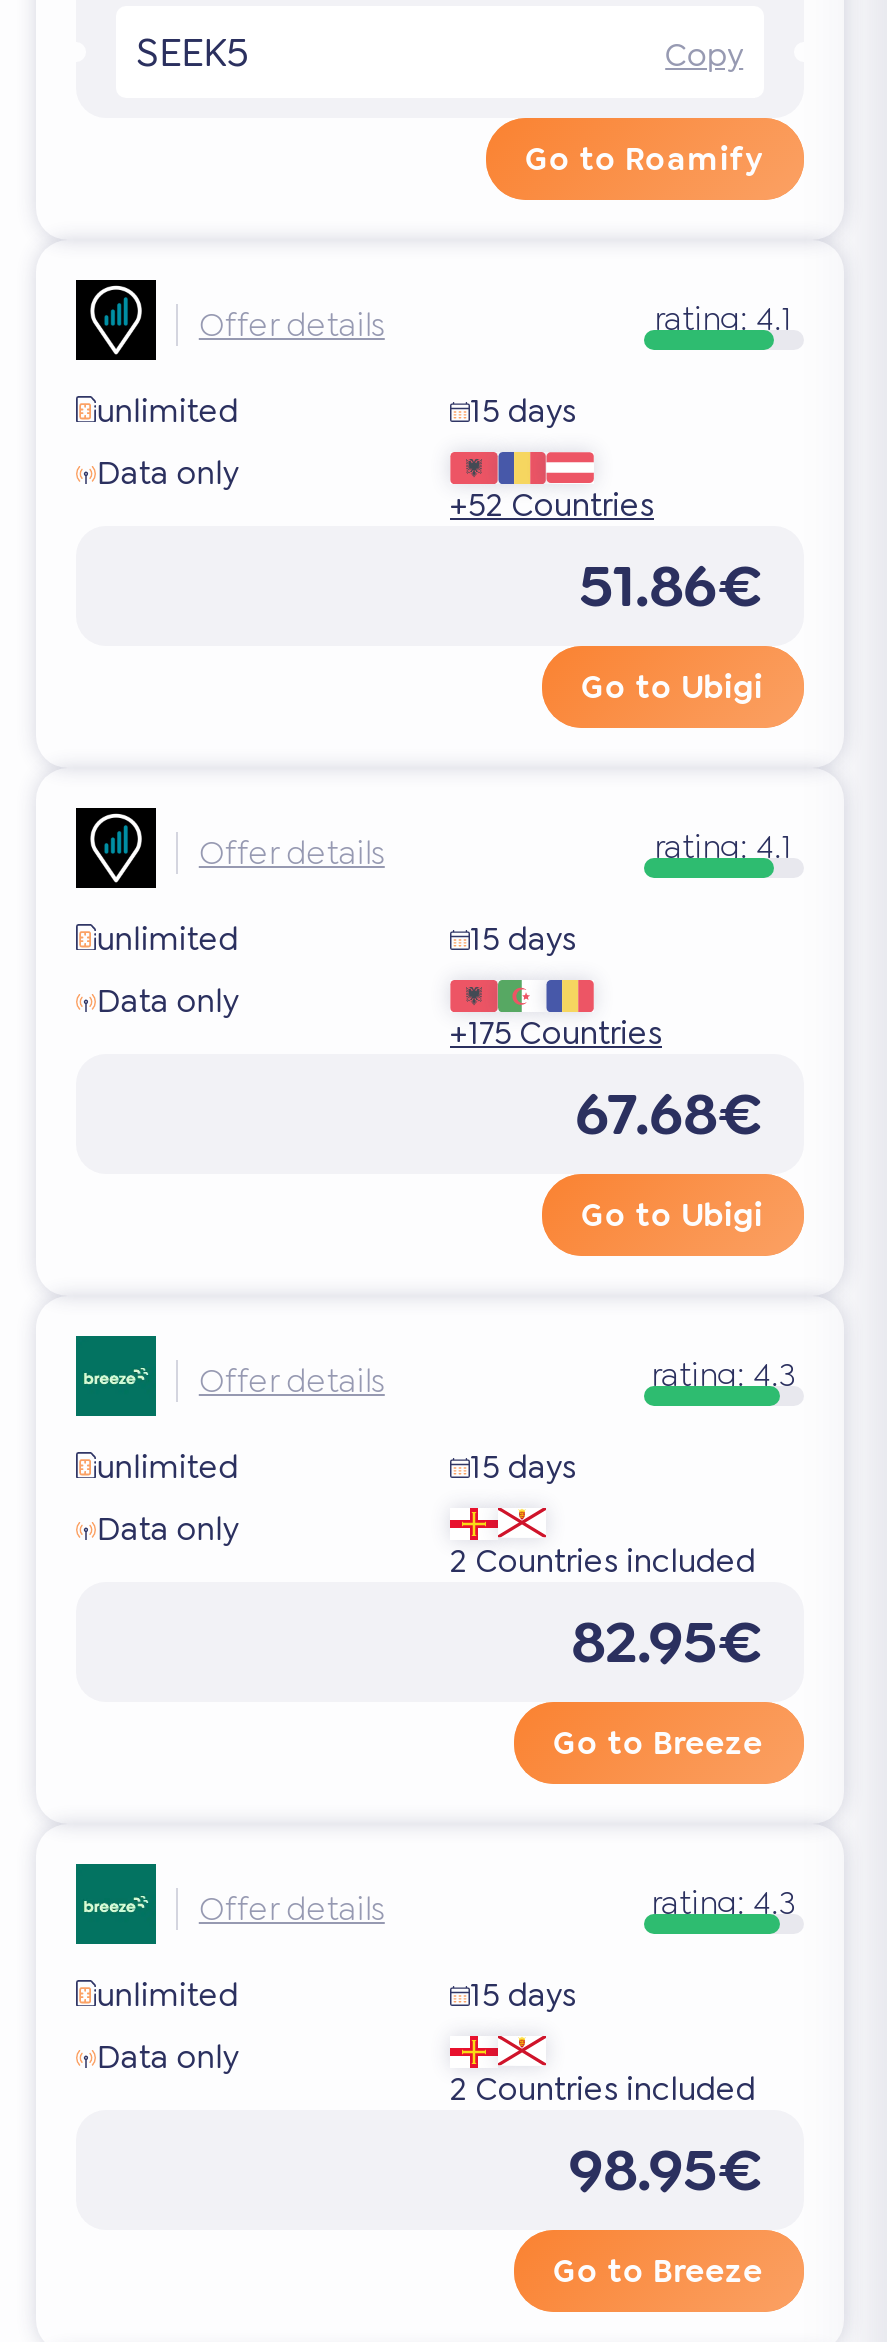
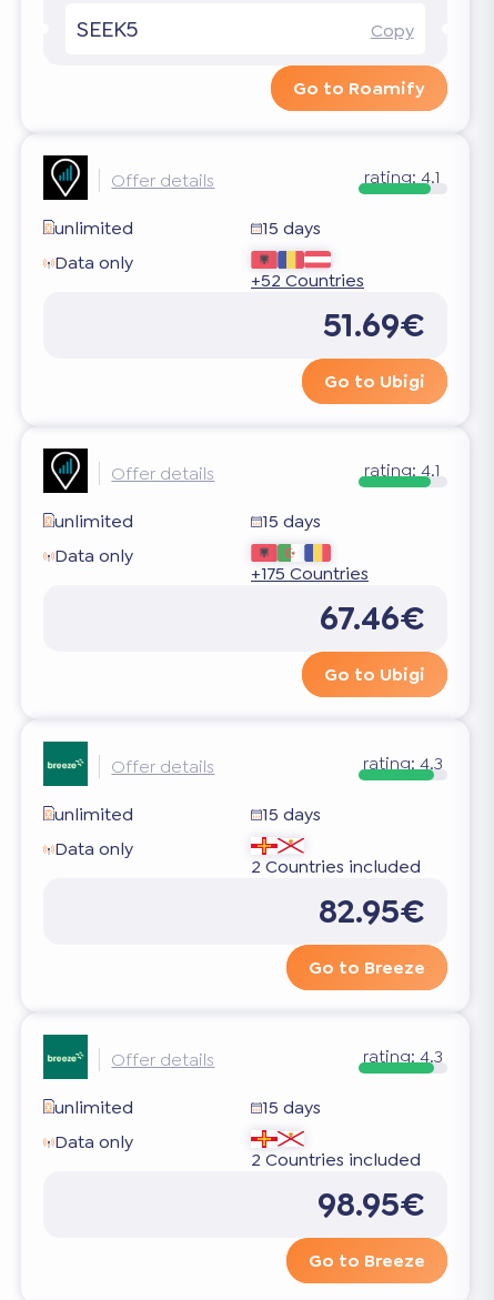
- 51.86€
+ 51.69€

- 67.68€
+ 67.46€
